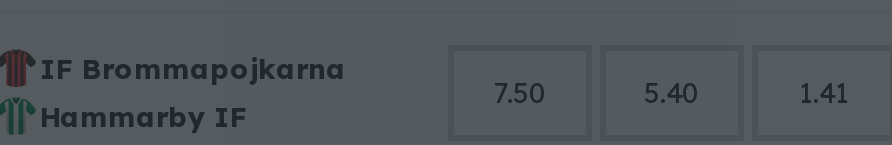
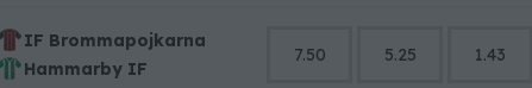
- 5.40
+ 5.25

- 1.41
+ 1.43
